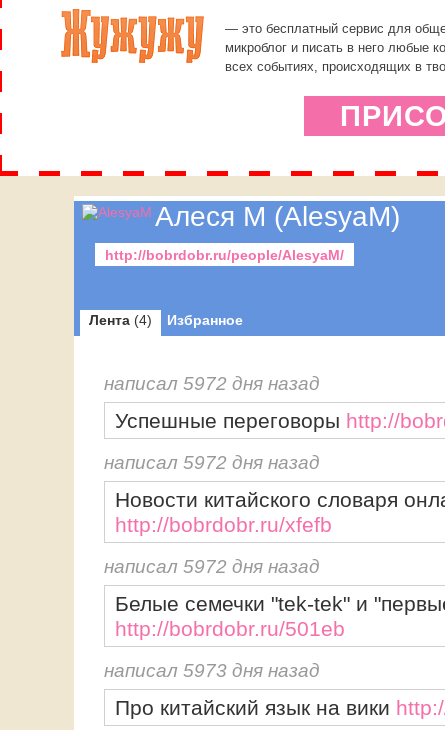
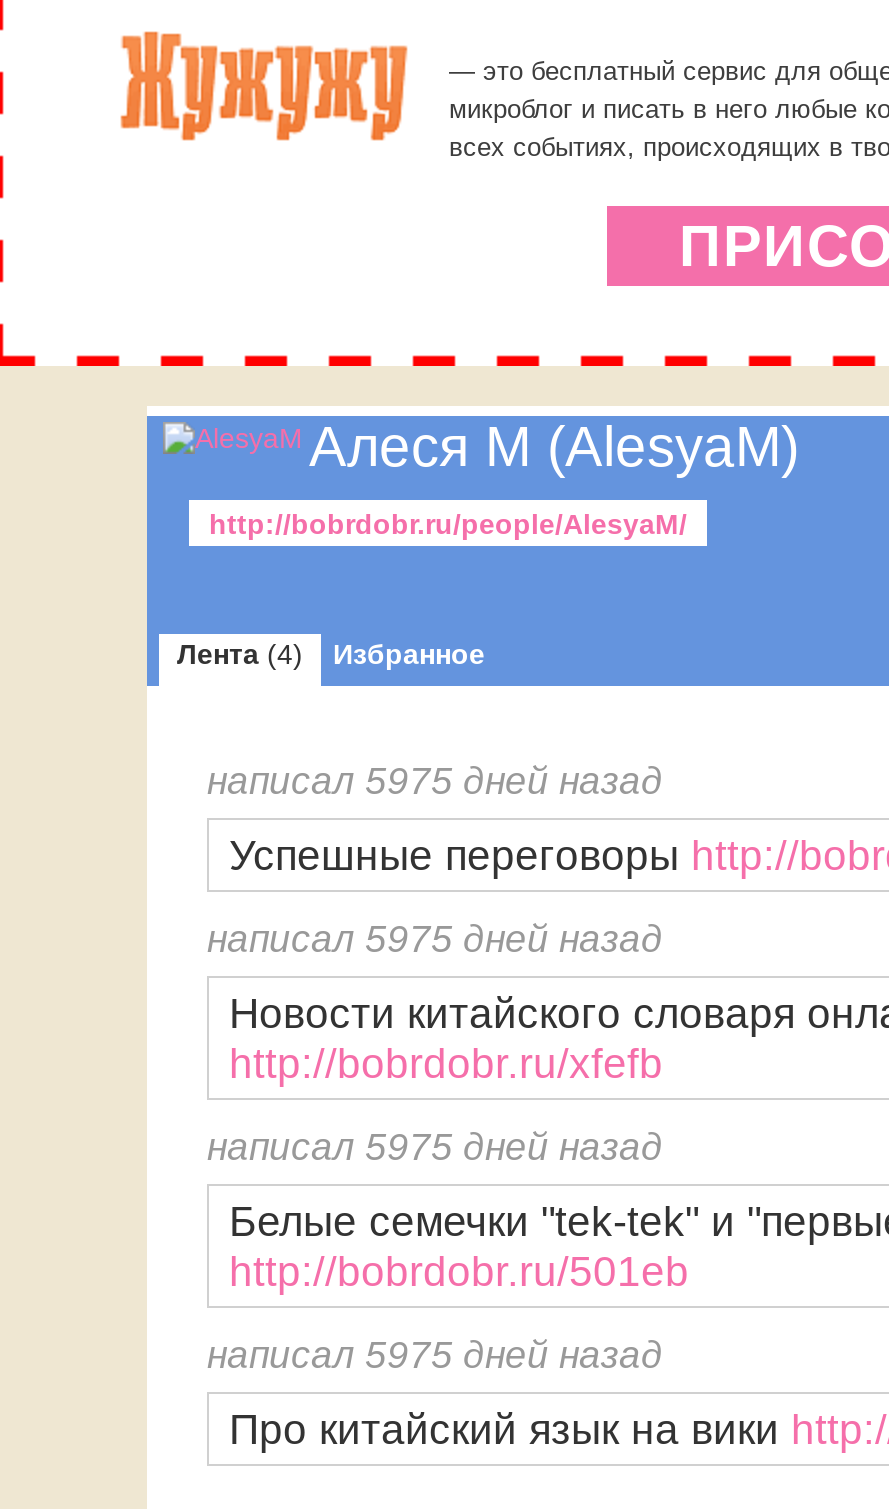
- написал 5972 дня назад
+ написал 5975 дней назад

- написал 5972 дня назад
+ написал 5975 дней назад

- написал 5972 дня назад
+ написал 5975 дней назад

- написал 5973 дня назад
+ написал 5975 дней назад
